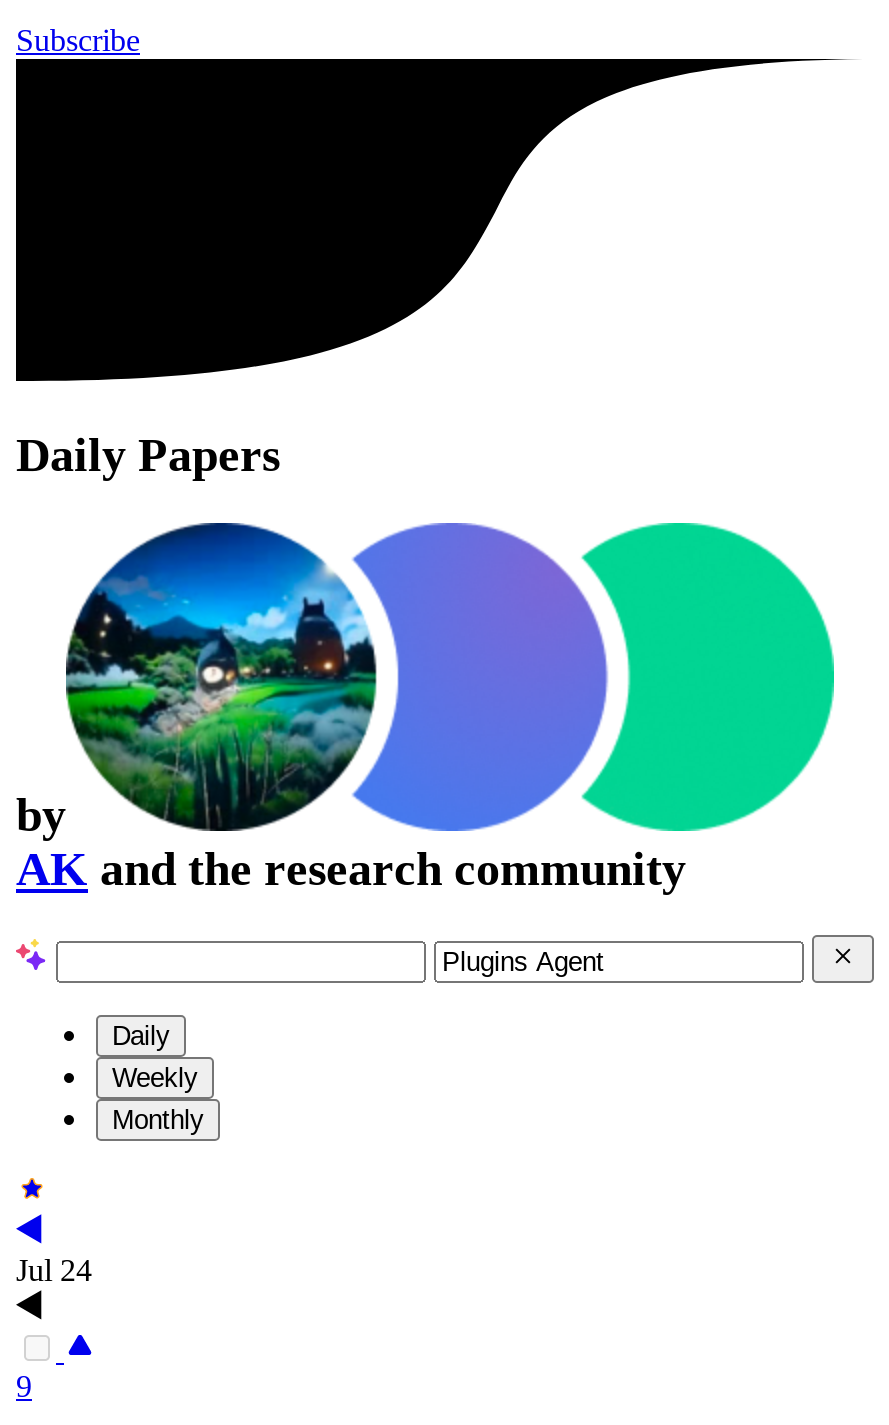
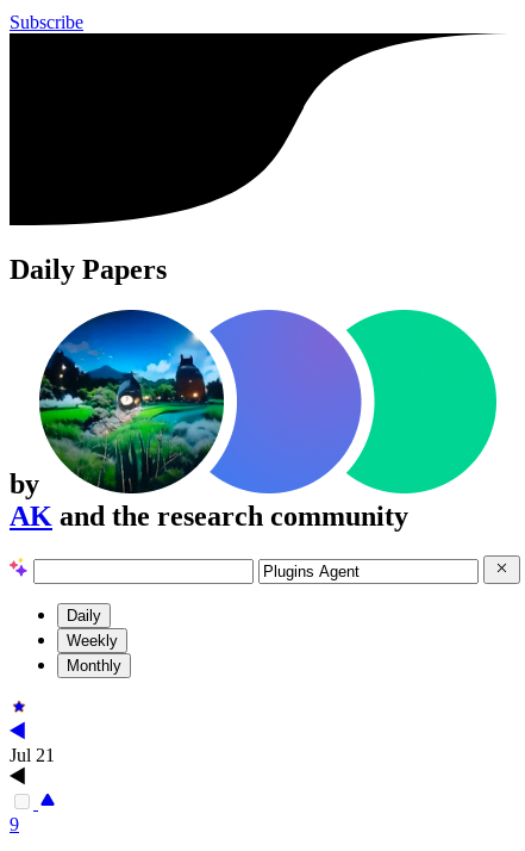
- Jul 24
+ Jul 21
